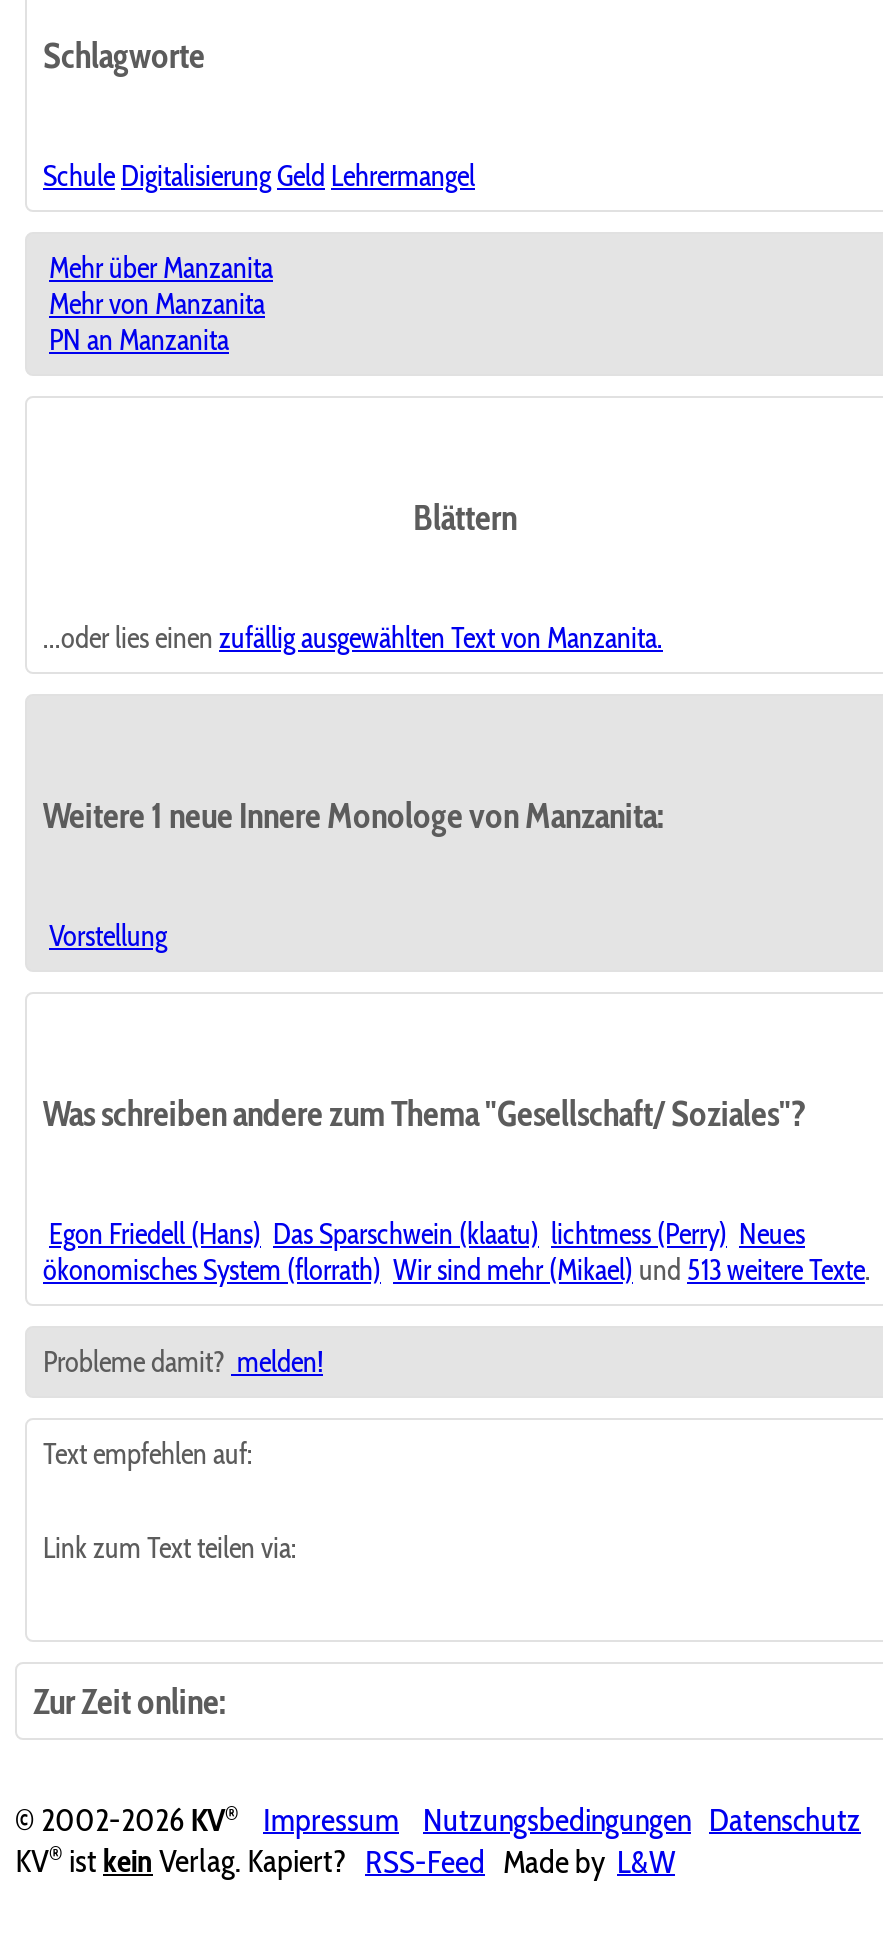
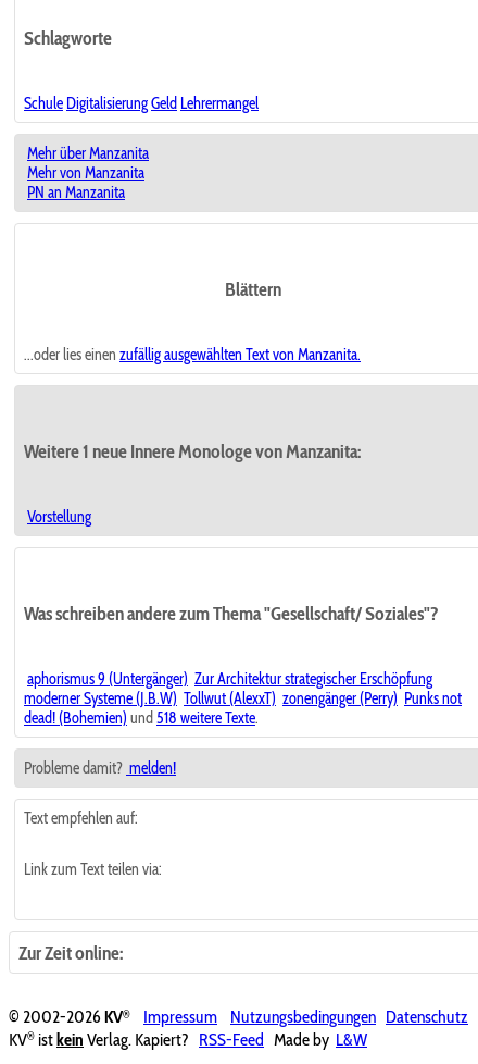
- Egon Friedell (Hans) Das Sparschwein (klaatu) lichtmess (Perry) Neues
- ökonomisches System (florrath) Wir sind mehr (Mikael) und 513 weitere Texte.
+ aphorismus 9 (Untergänger) Zur Architektur strategischer Erschöpfung
+ moderner Systeme (J.B.W) Tollwut (AlexxT) zonengänger (Perry) Punks not
+ dead! (Bohemien) und 518 weitere Texte.
